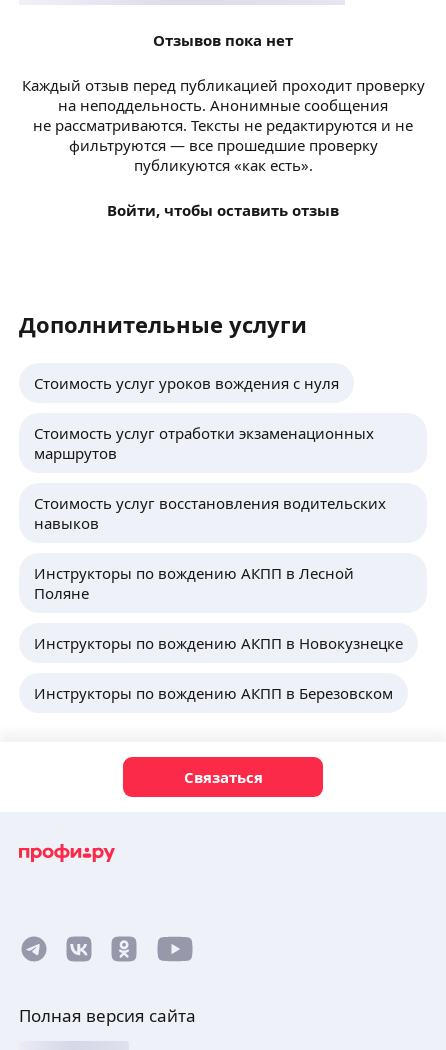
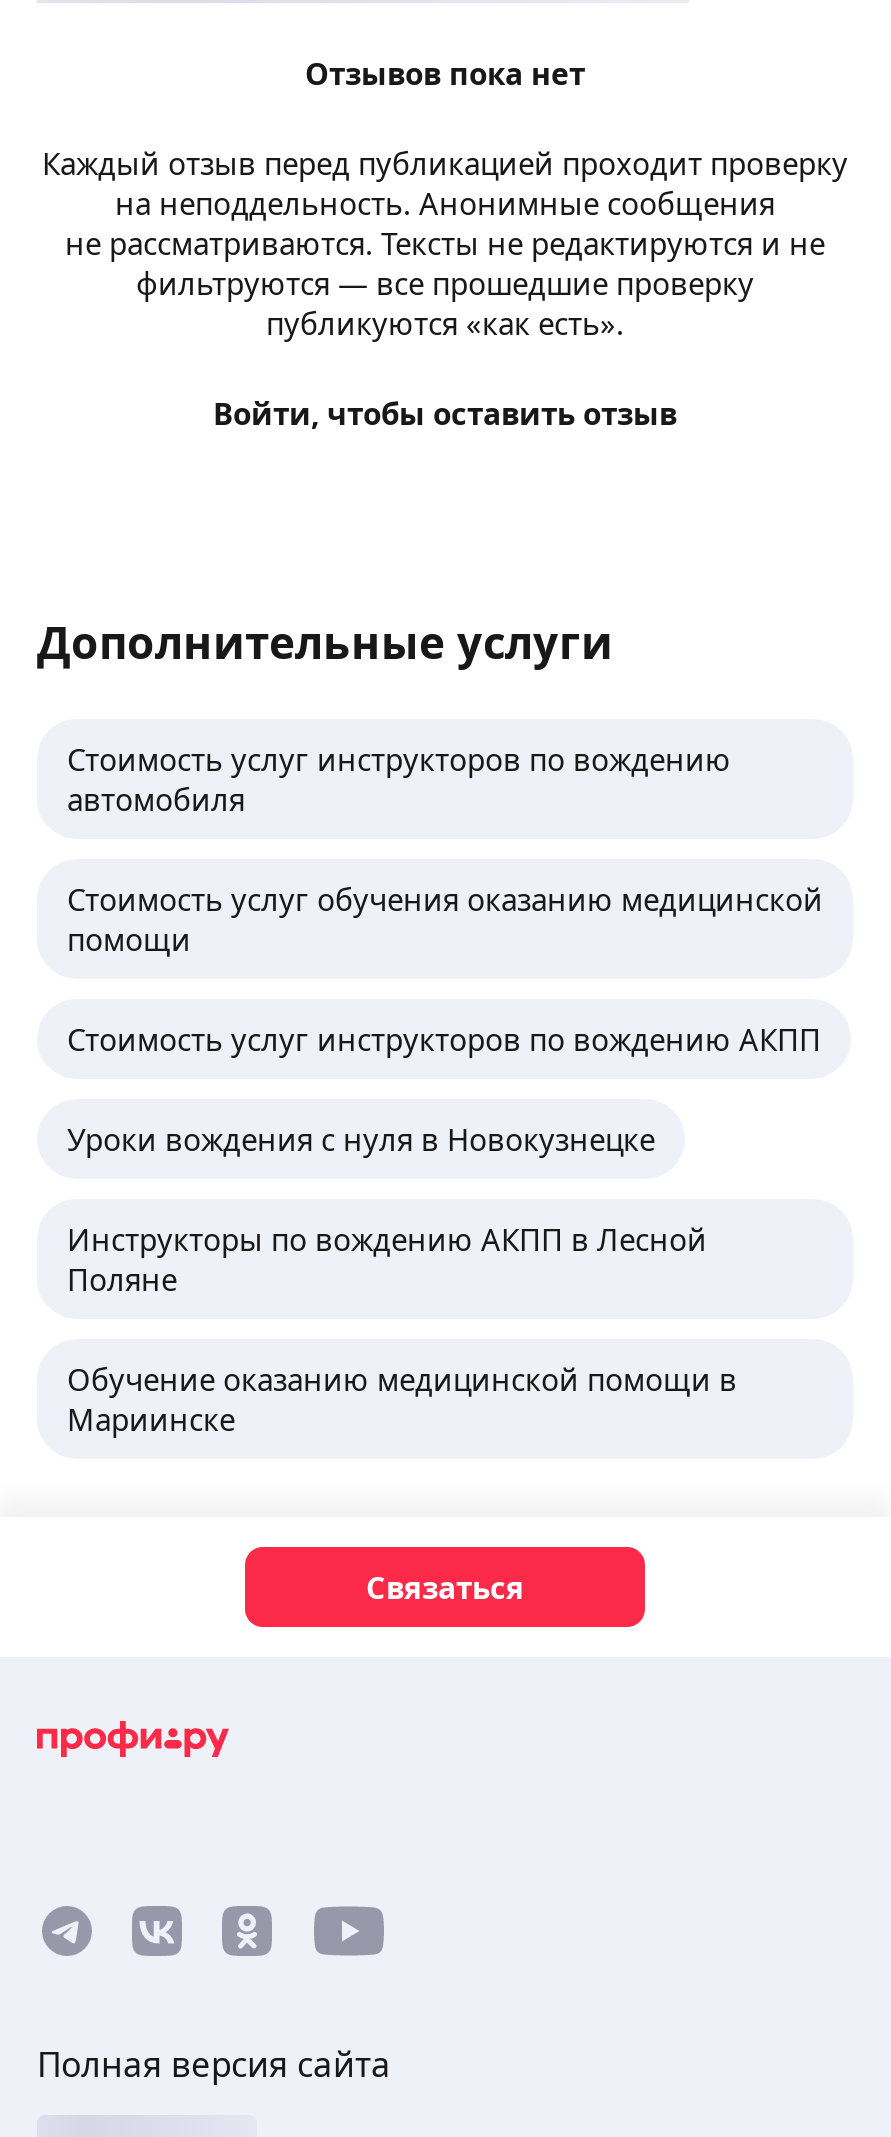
- Стоимость услуг уроков вождения с нуля
- Стоимость услуг отработки экзаменационных
- маршрутов
- Стоимость услуг восстановления водительских
- навыков
+ Стоимость услуг инструкторов по вождению
+ автомобиля
+ Стоимость услуг обучения оказанию медицинской
+ помощи
+ Стоимость услуг инструкторов по вождению АКПП
+ Уроки вождения с нуля в Новокузнецке

moved down: Инструкторы по вождению АКПП в Лесной | Поляне

- Инструкторы по вождению АКПП в Новокузнецке
- Инструкторы по вождению АКПП в Березовском
+ Обучение оказанию медицинской помощи в
+ Мариинске
